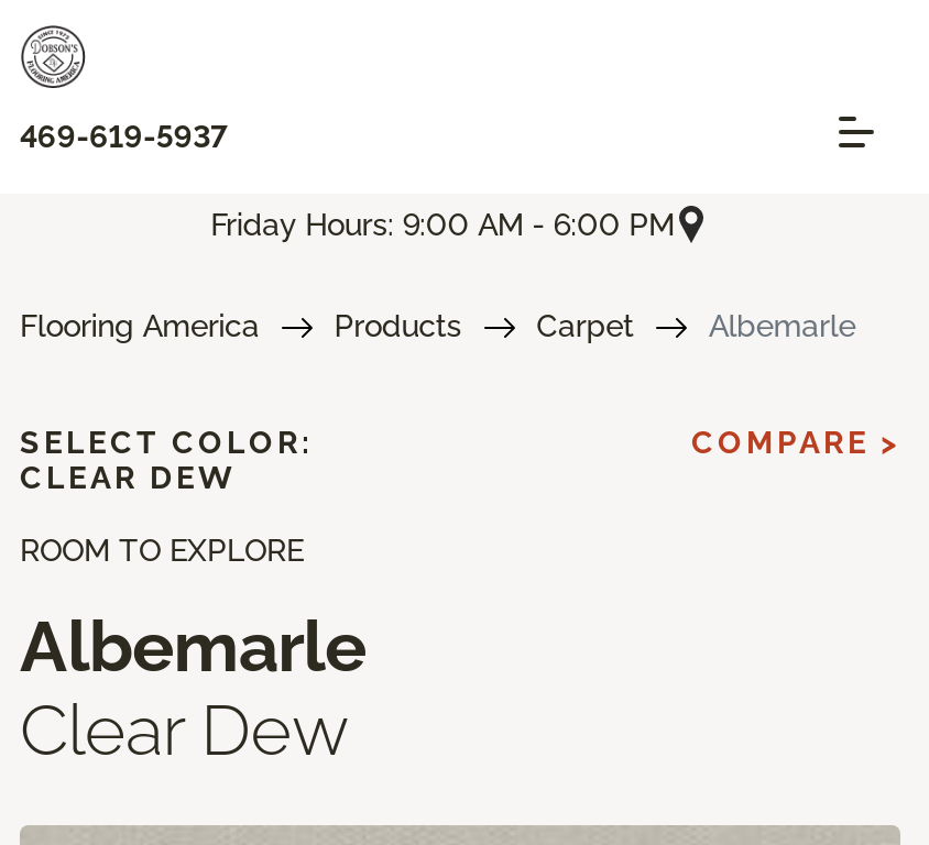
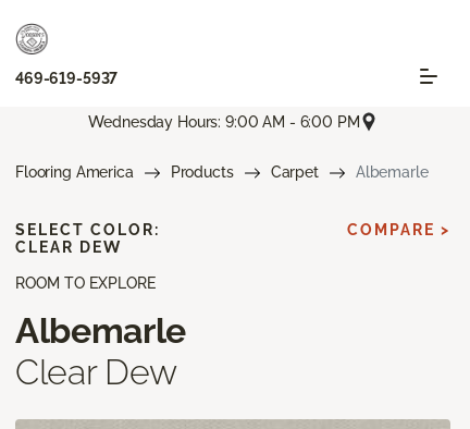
- Friday Hours: 9:00 AM - 6:00 PM
+ Wednesday Hours: 9:00 AM - 6:00 PM
